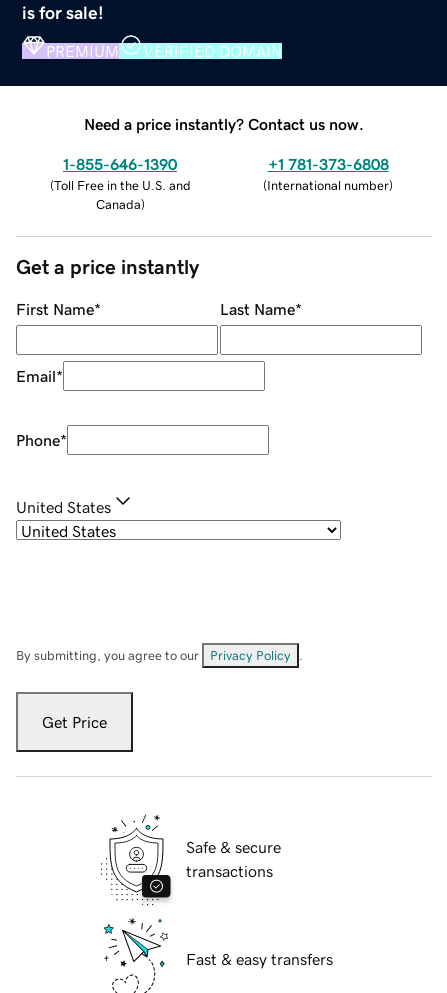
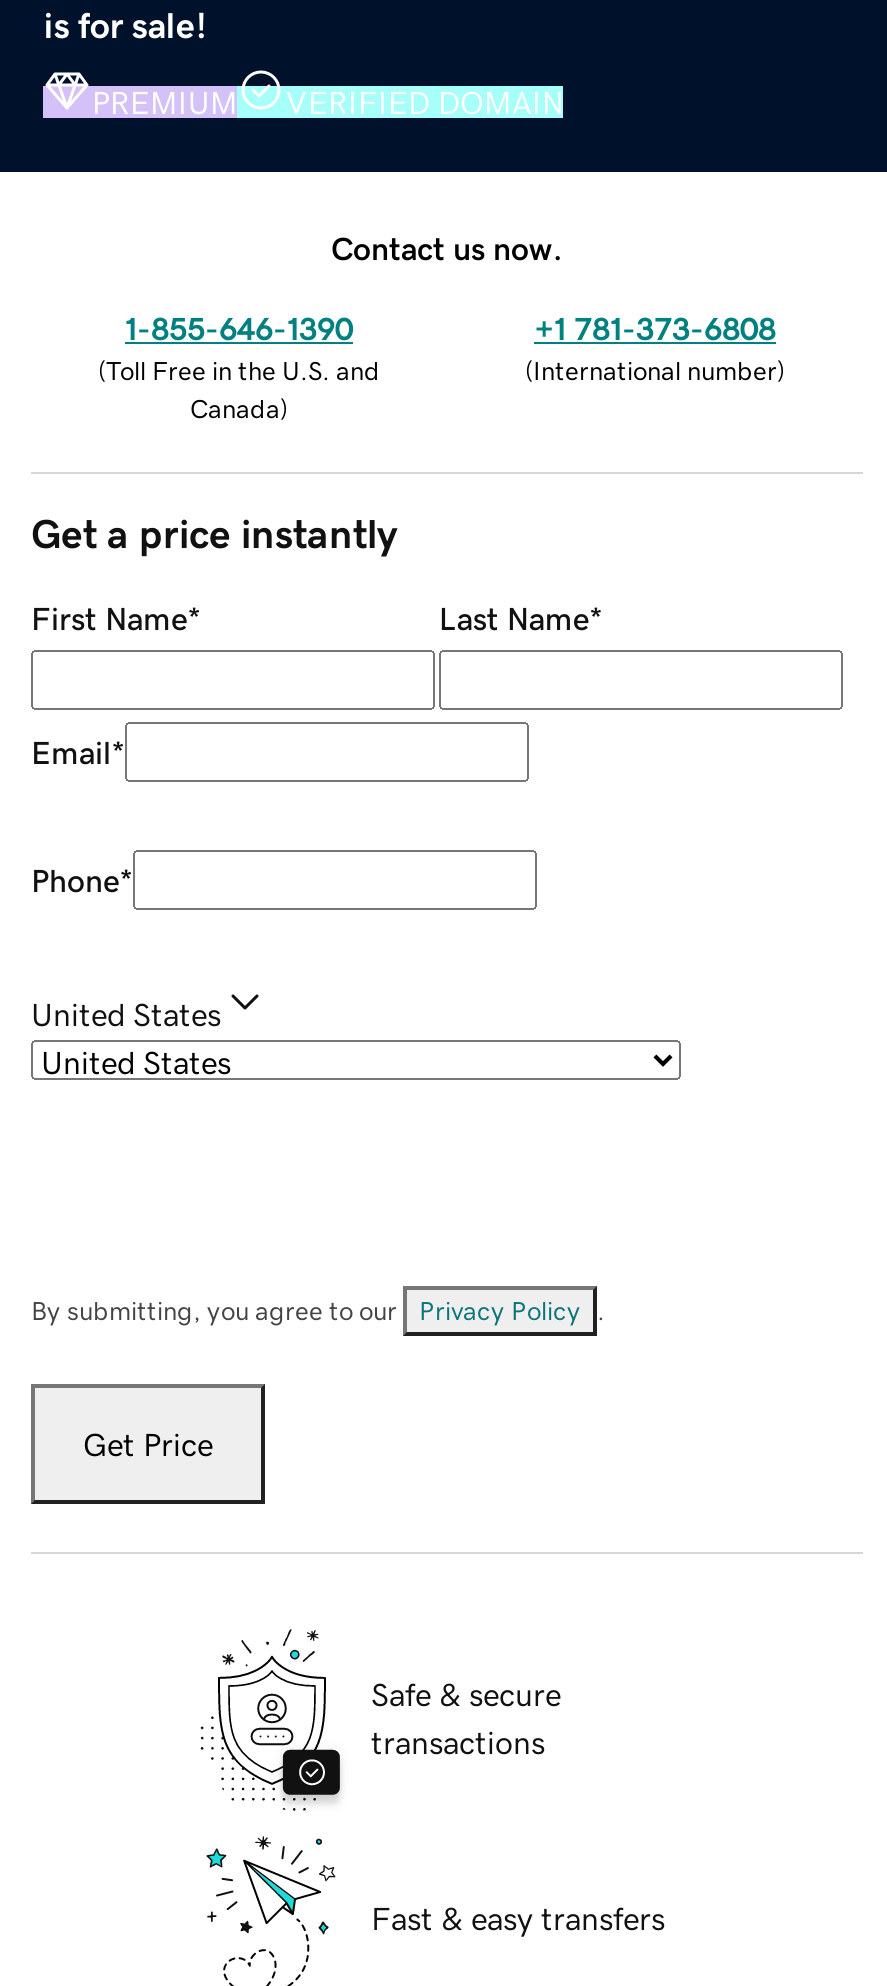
- Need a price instantly? Contact us now.
+ Contact us now.
